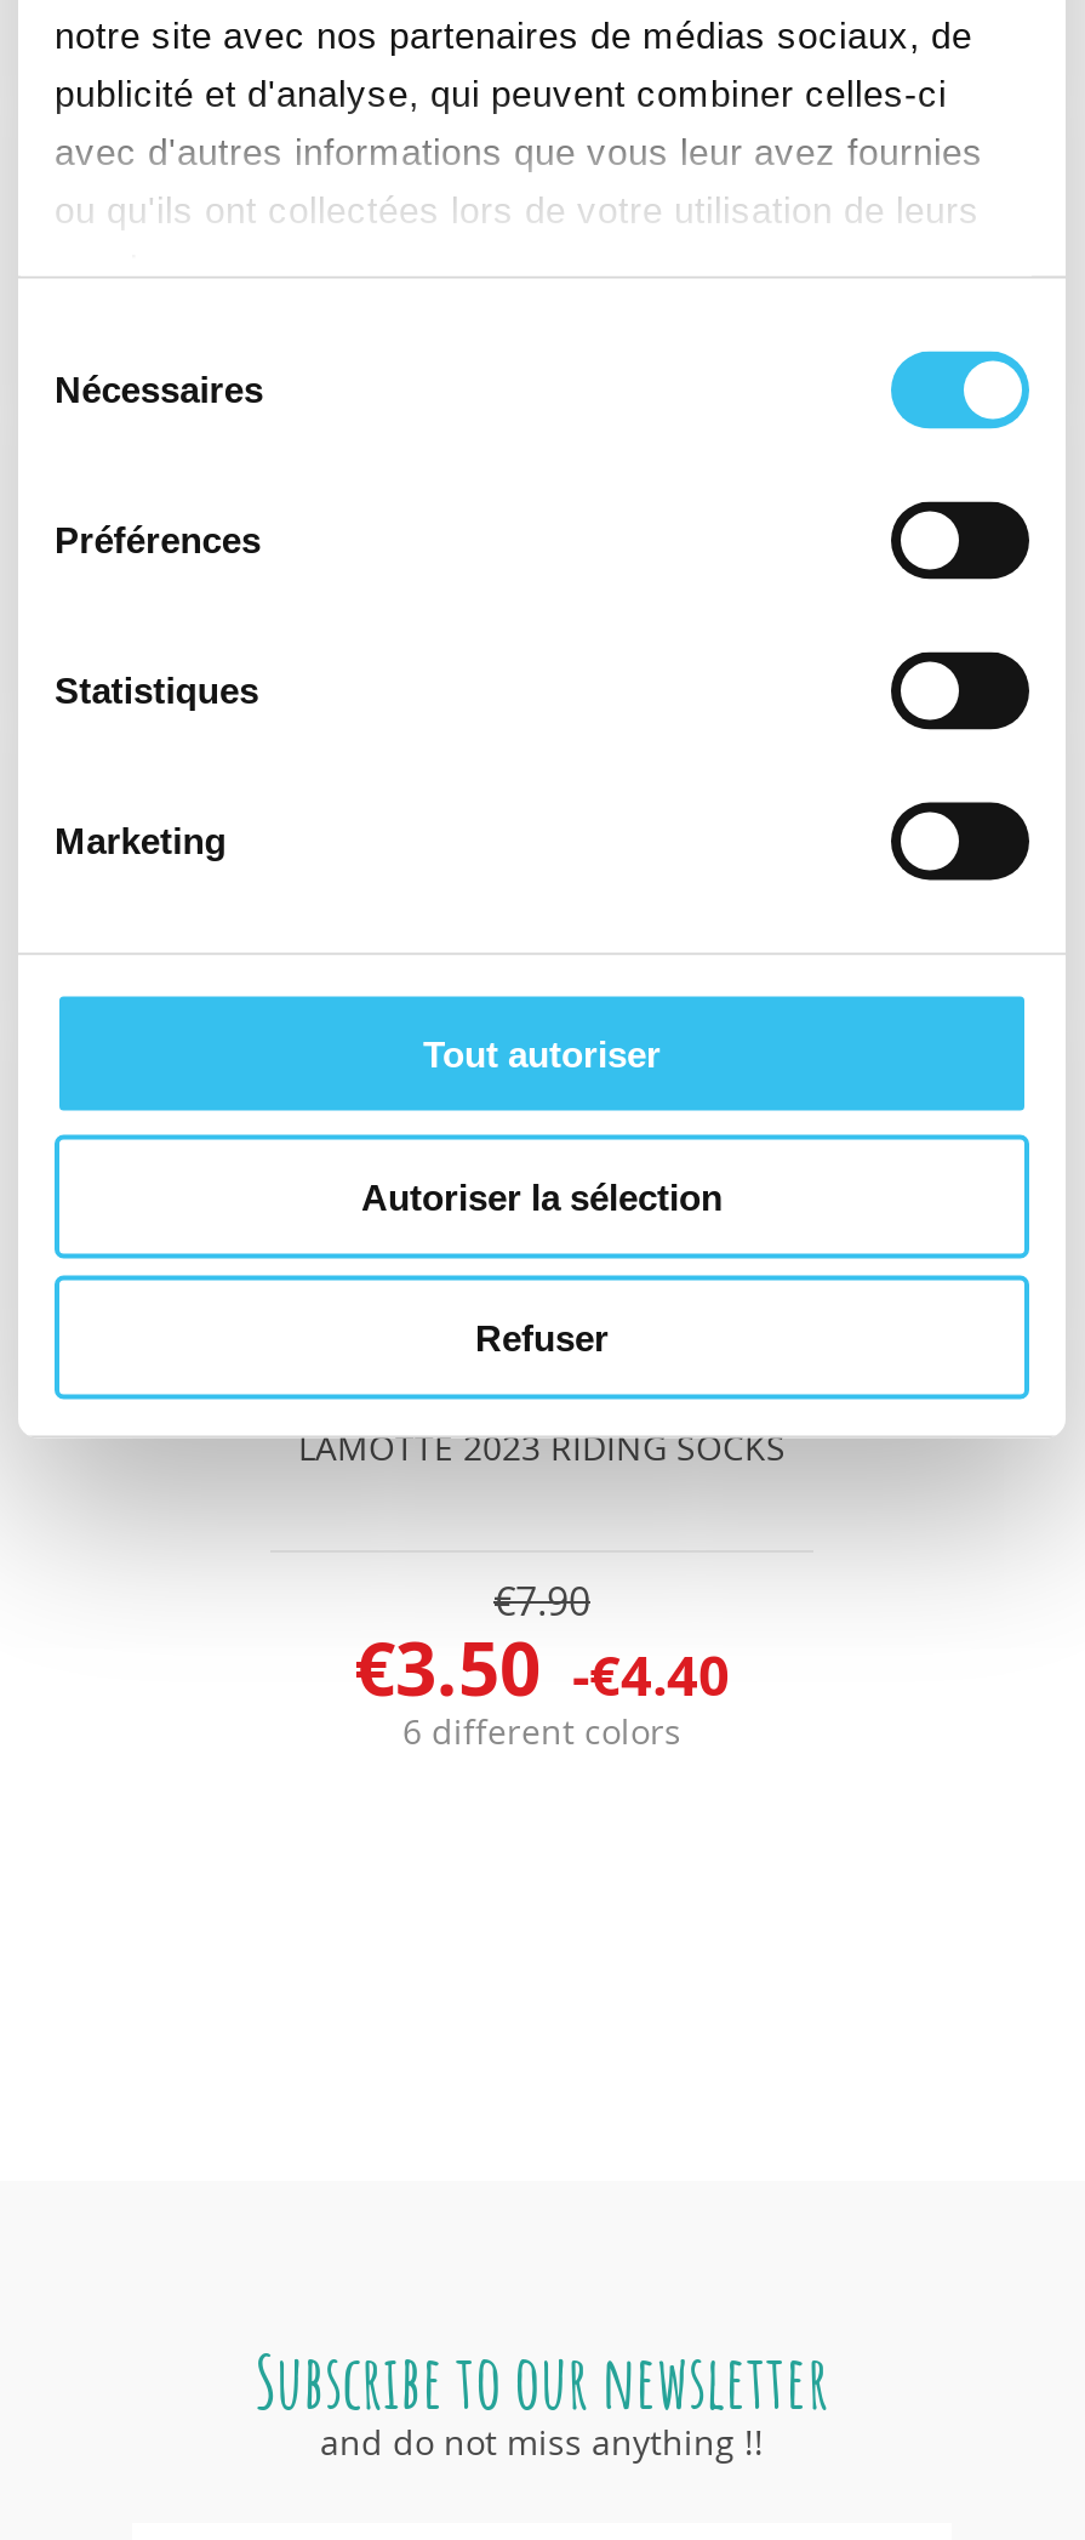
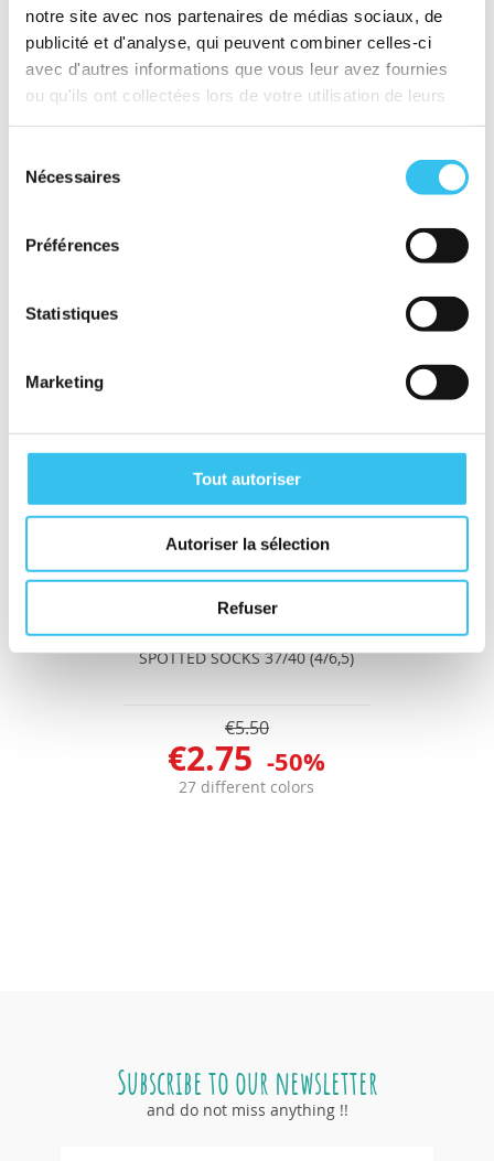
- LAMOTTE 2023 RIDING SOCKS
+ SPOTTED SOCKS 37/40 (4/6,5)

- €7.90
- €3.50 -€4.40
- 6 different colors
+ €5.50
+ €2.75 -50%
+ 27 different colors
